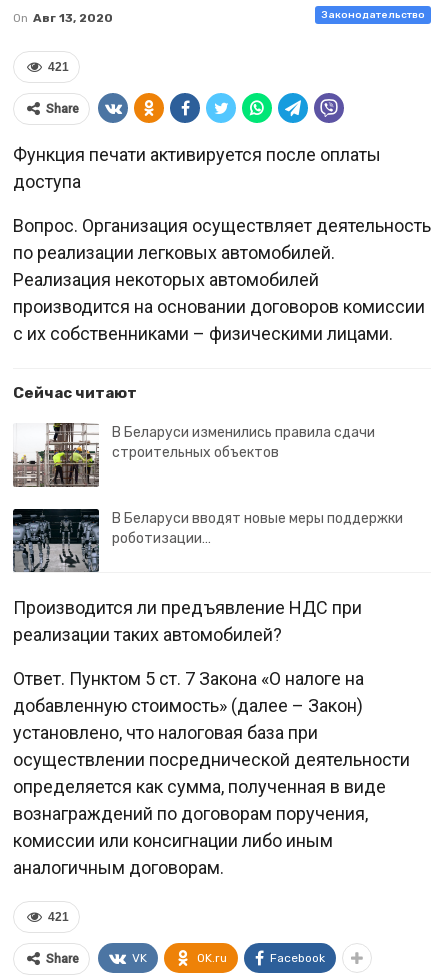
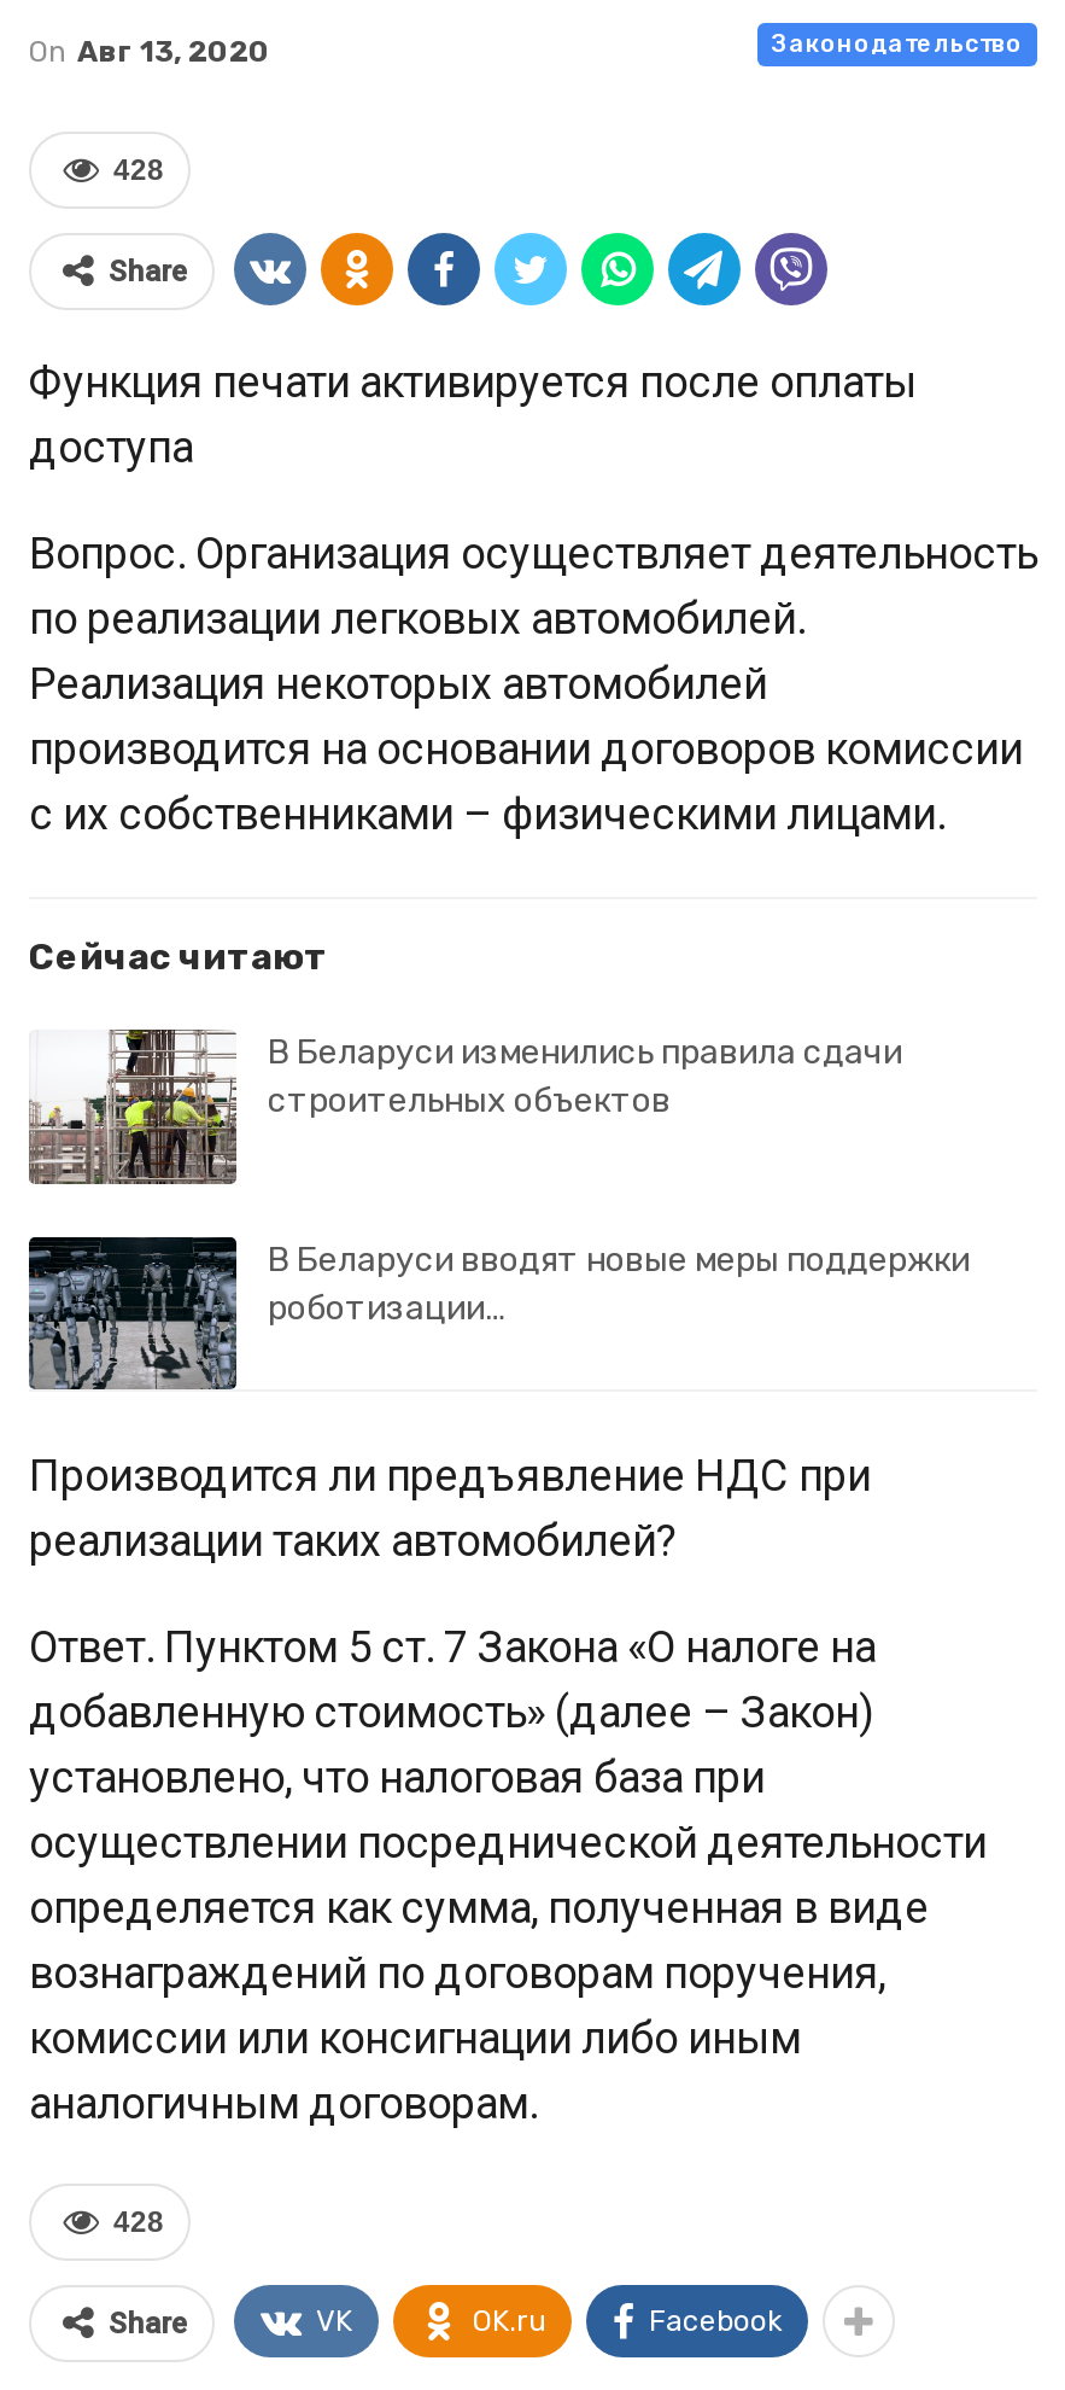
- 421
+ 428

- 421
+ 428
